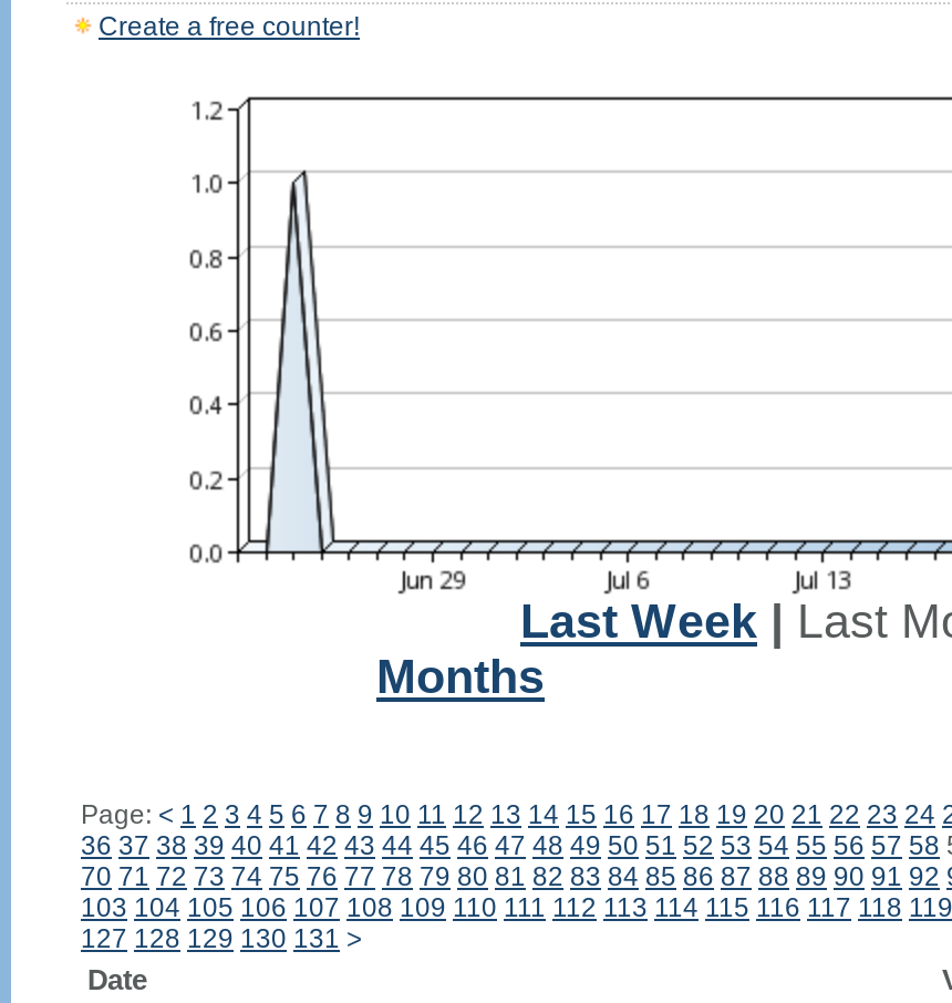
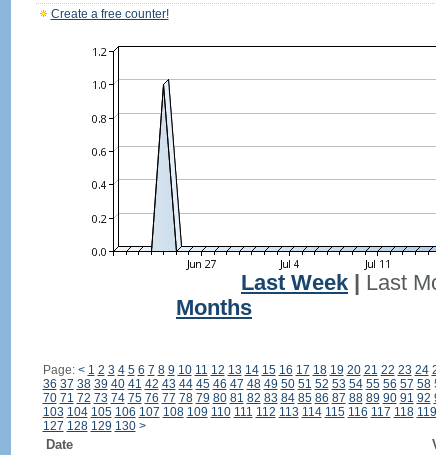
- [image]
+ [image]

- 127 128 129 130 131 >
+ 127 128 129 130 >
